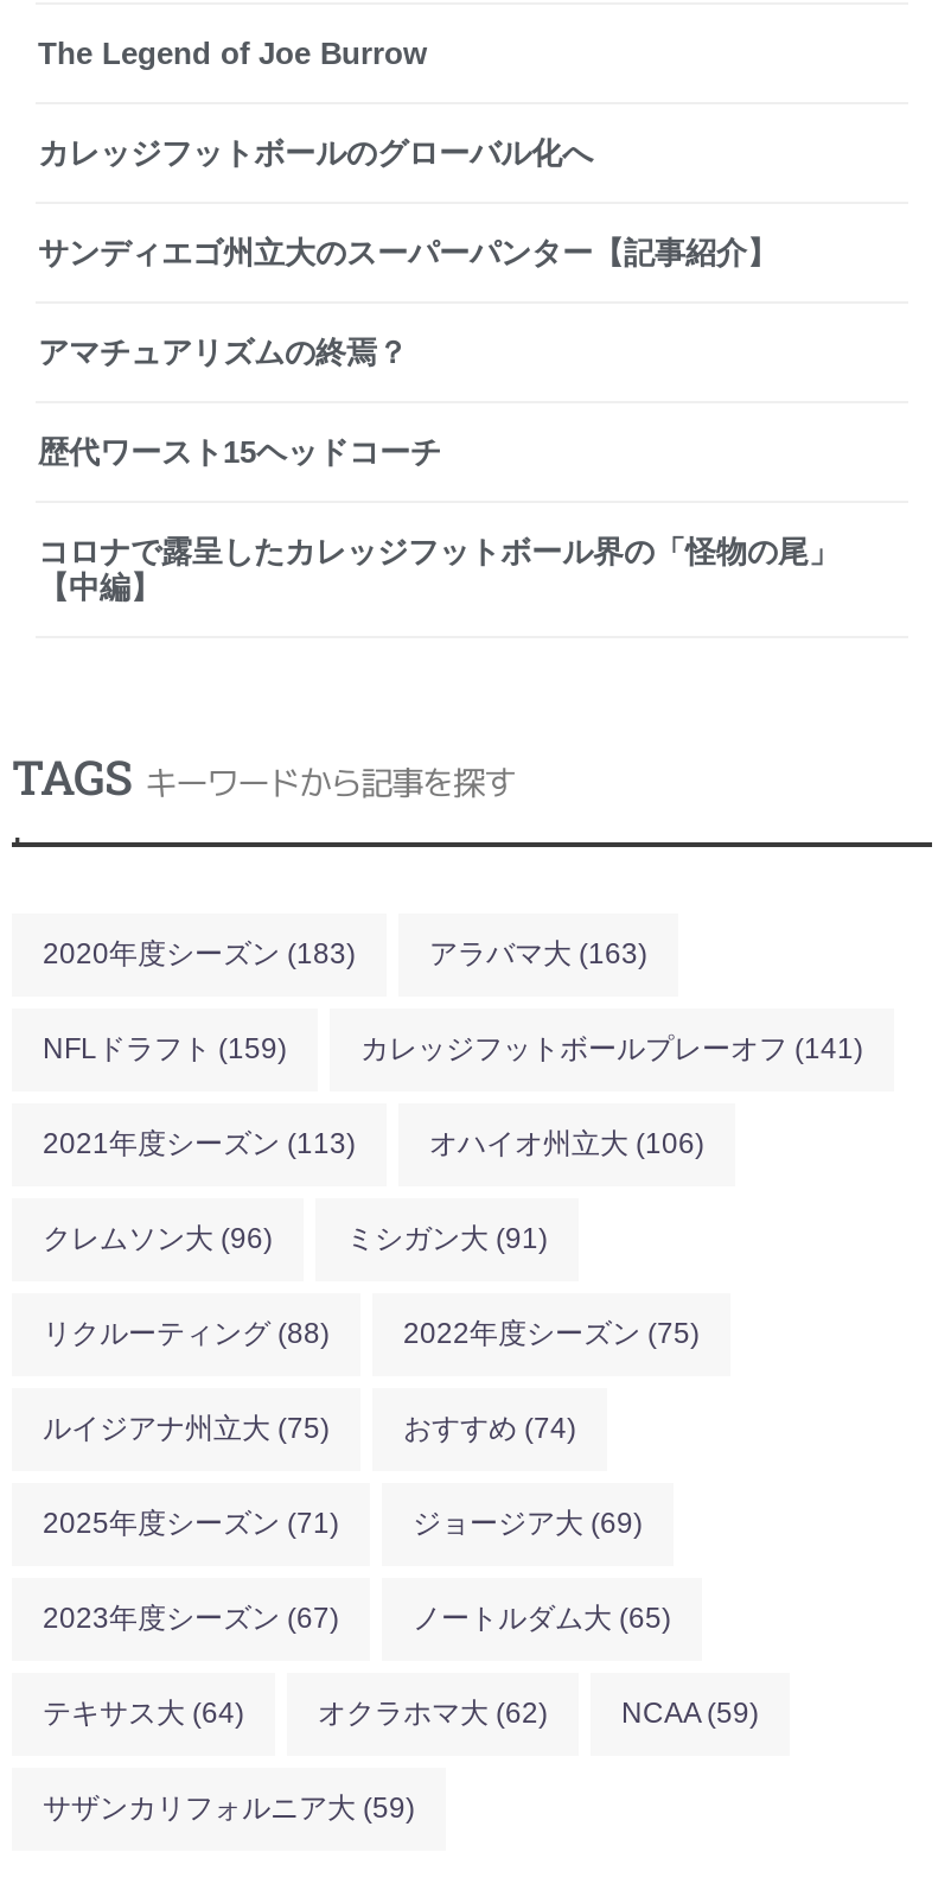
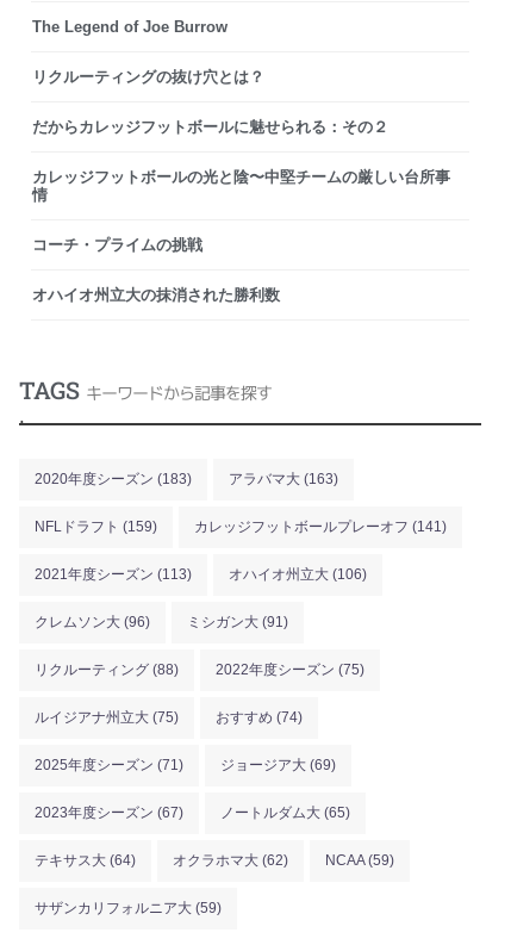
- カレッジフットボールのグローバル化へ
+ リクルーティングの抜け穴とは？

- サンディエゴ州立大のスーパーパンター【記事紹介】
+ だからカレッジフットボールに魅せられる：その２

- アマチュアリズムの終焉？
+ カレッジフットボールの光と陰〜中堅チームの厳しい台所事
+ 情

- 歴代ワースト15ヘッドコーチ
+ コーチ・プライムの挑戦

- コロナで露呈したカレッジフットボール界の「怪物の尾」
- 【中編】
+ オハイオ州立大の抹消された勝利数
